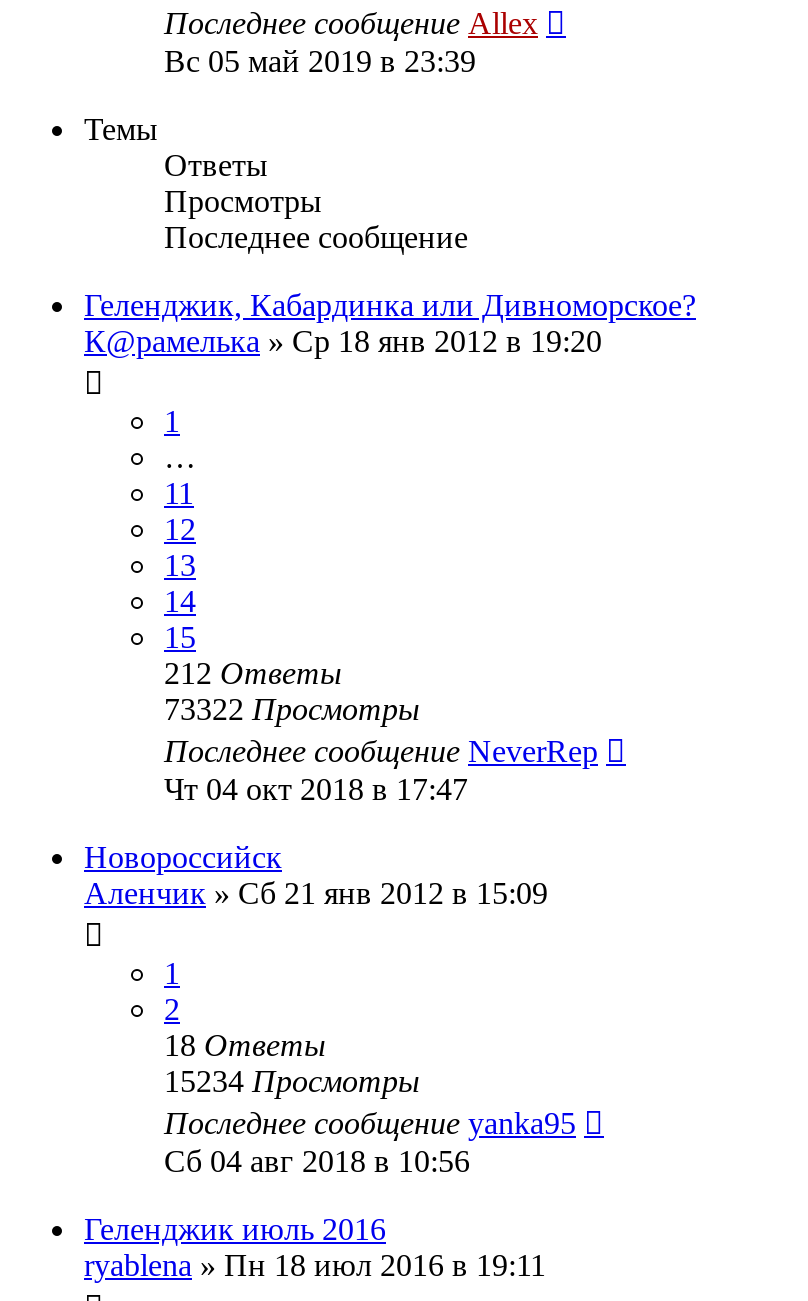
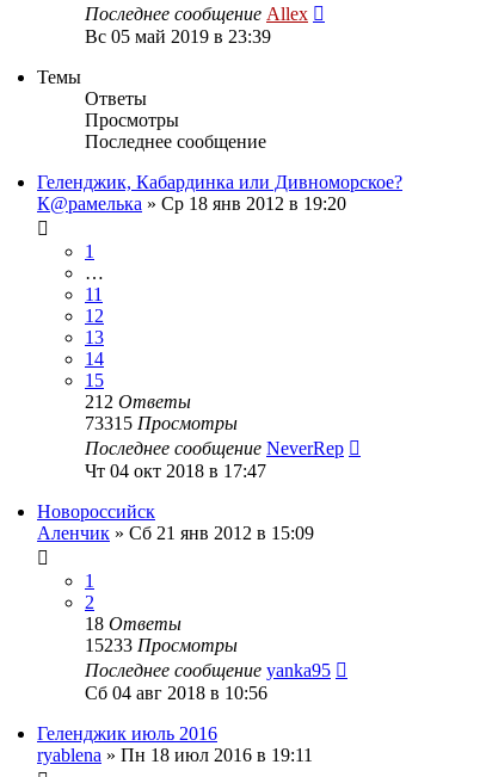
- 73322 Просмотры
+ 73315 Просмотры

- 15234 Просмотры
+ 15233 Просмотры
